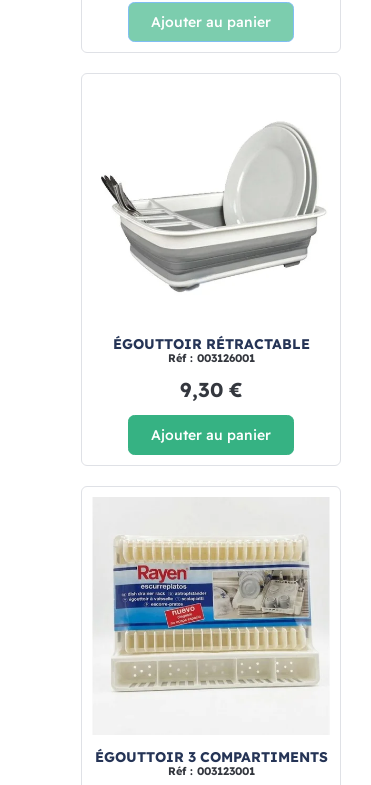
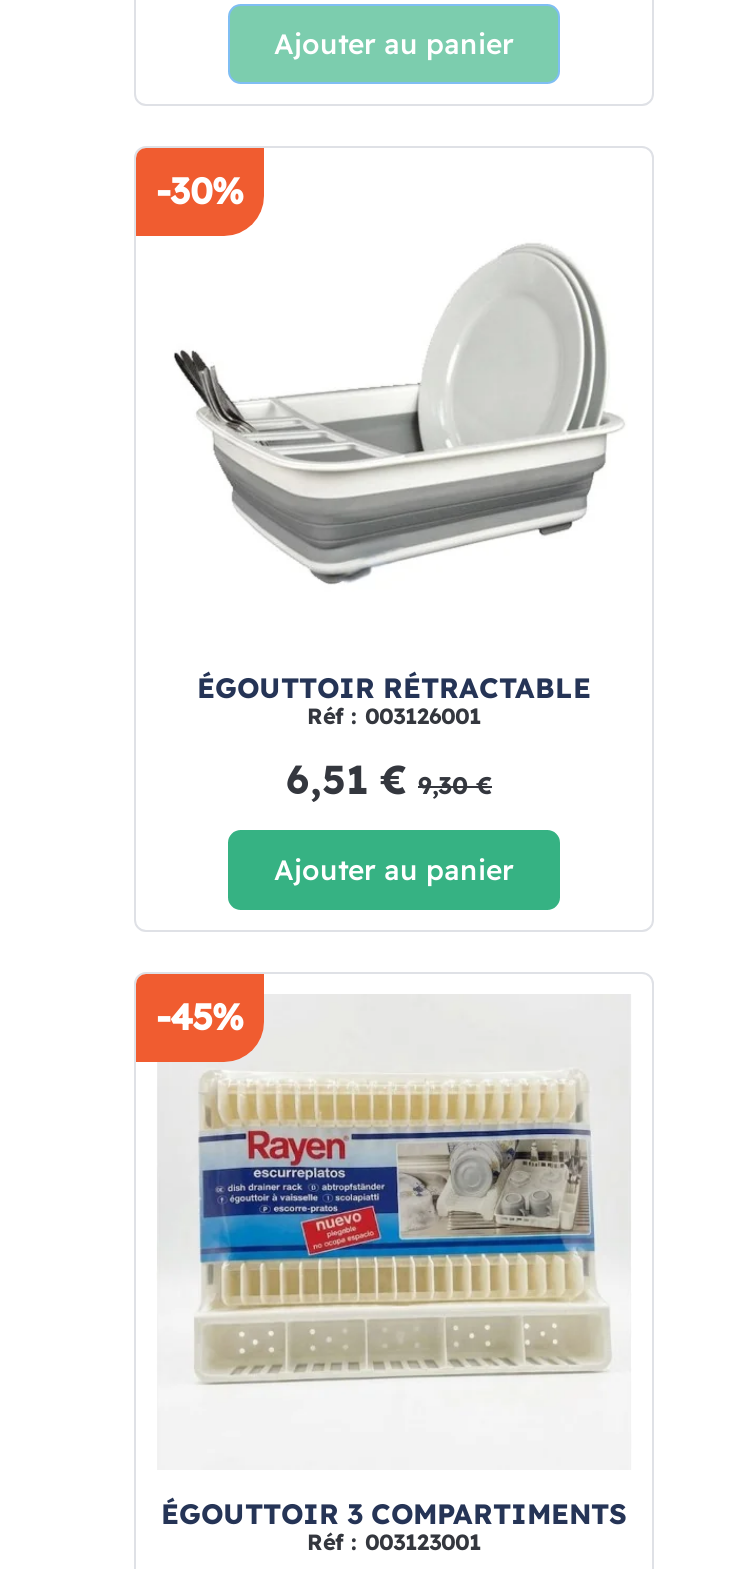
+ -30%

- 9,30 €
+ 6,51 € 9,30 €

+ -45%
